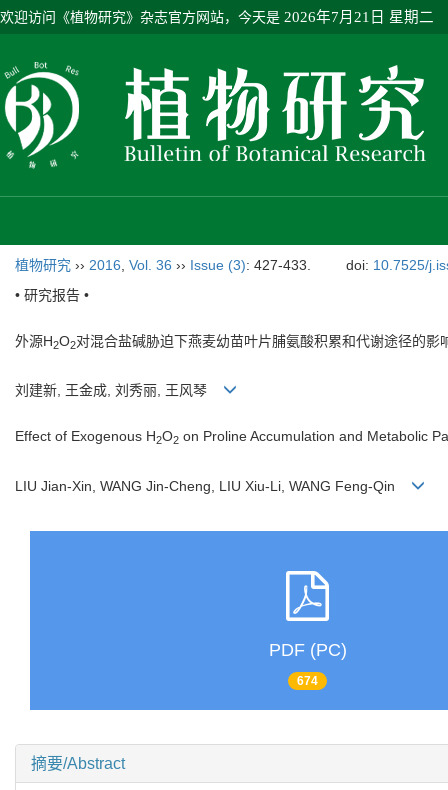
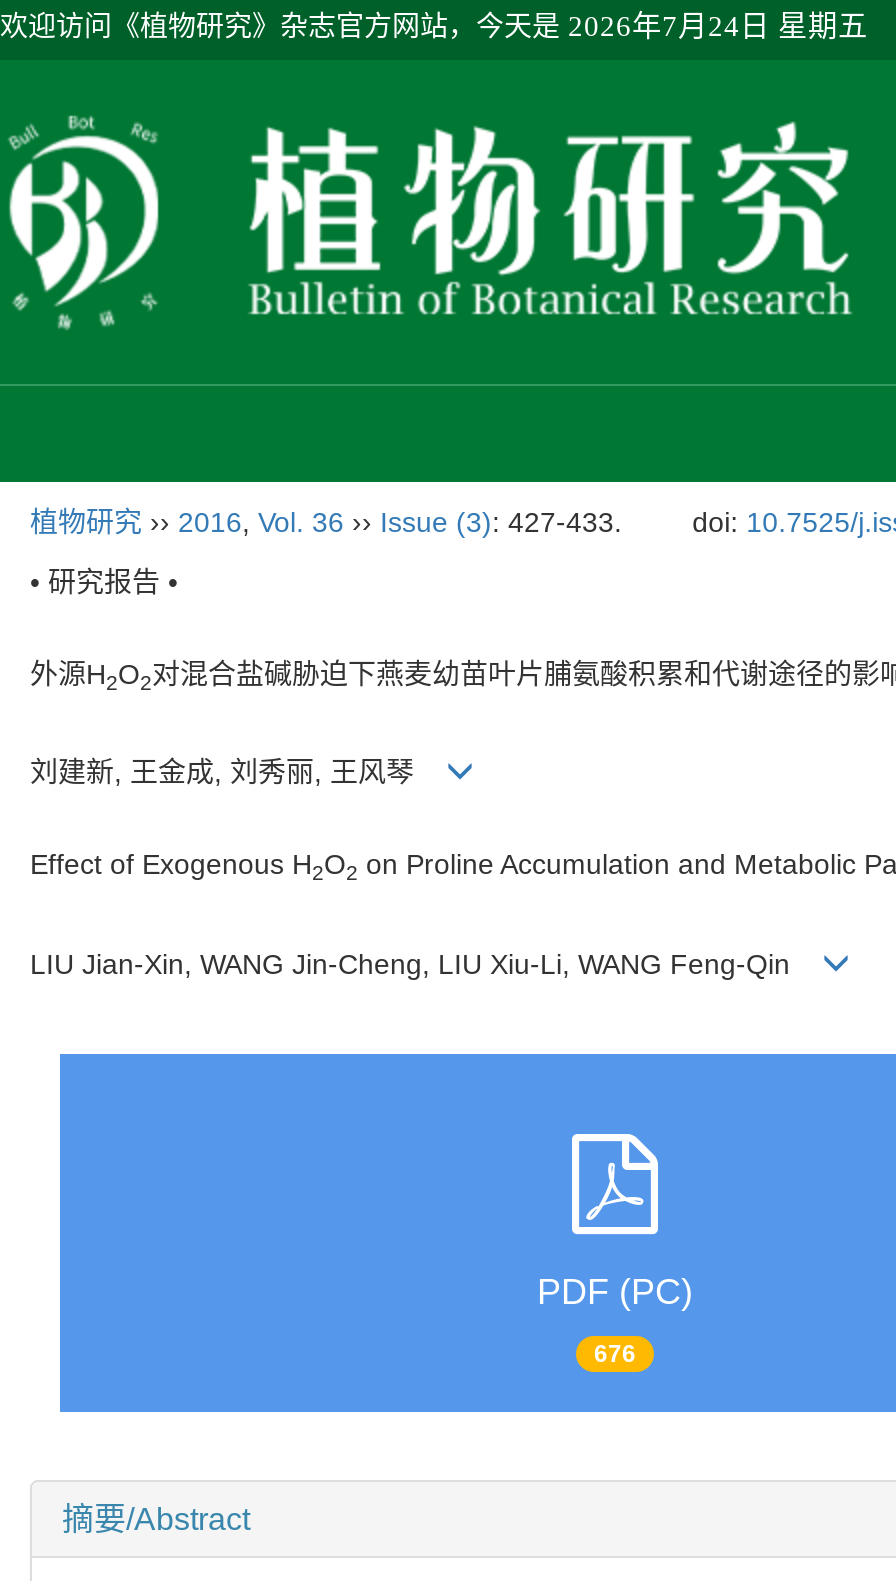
- 欢迎访问《植物研究》杂志官方网站，今天是2026年7月21日 星期二
+ 欢迎访问《植物研究》杂志官方网站，今天是2026年7月24日 星期五

- 674
+ 676
